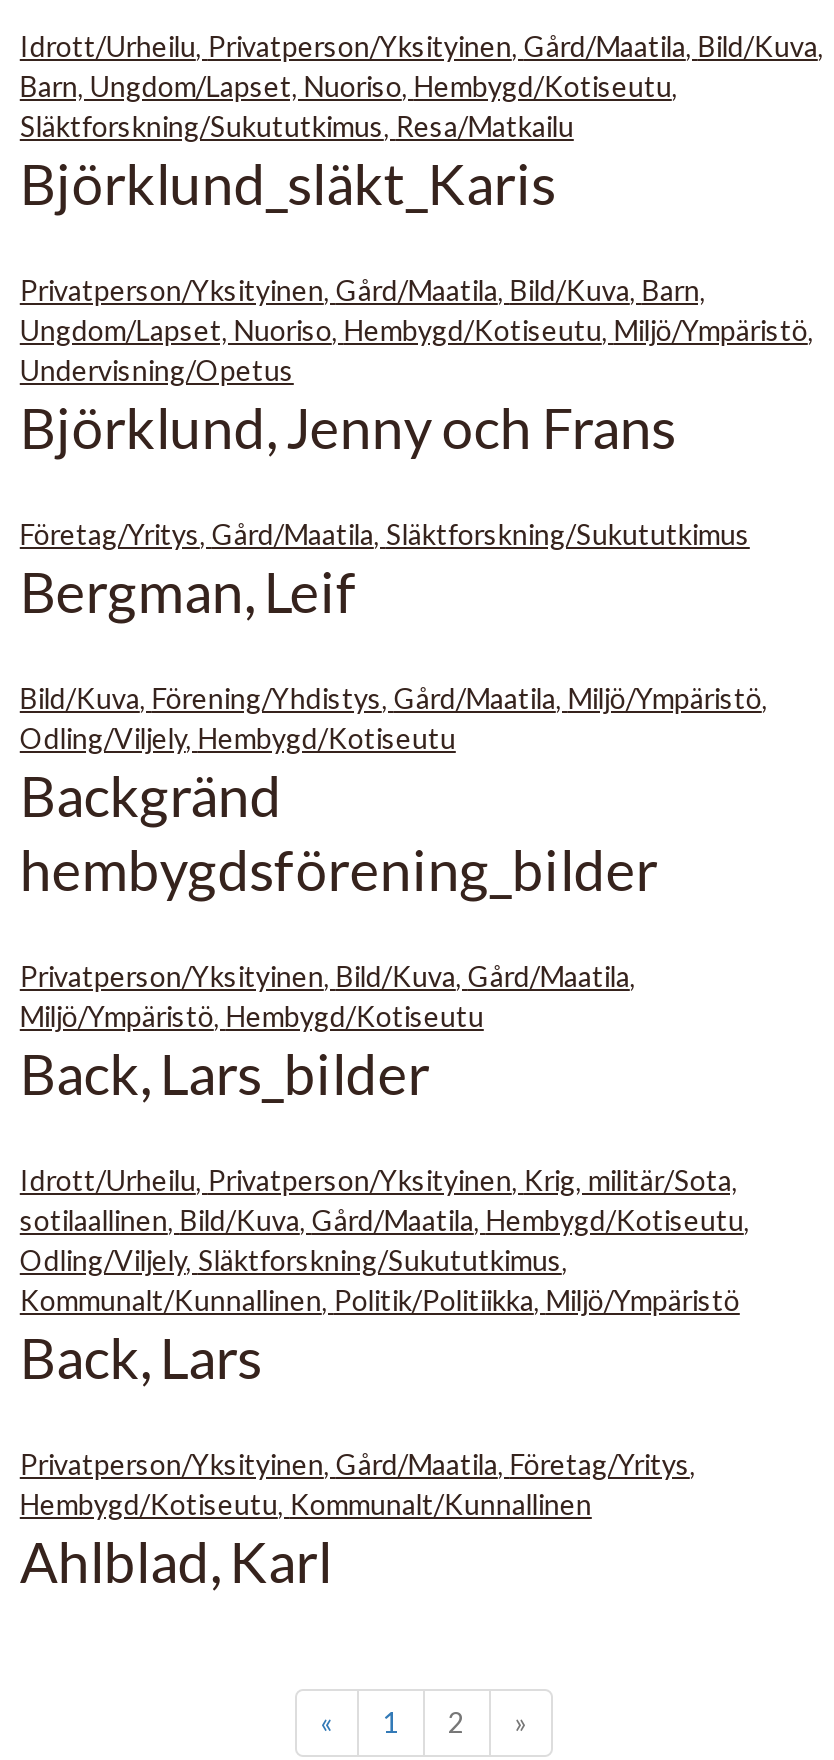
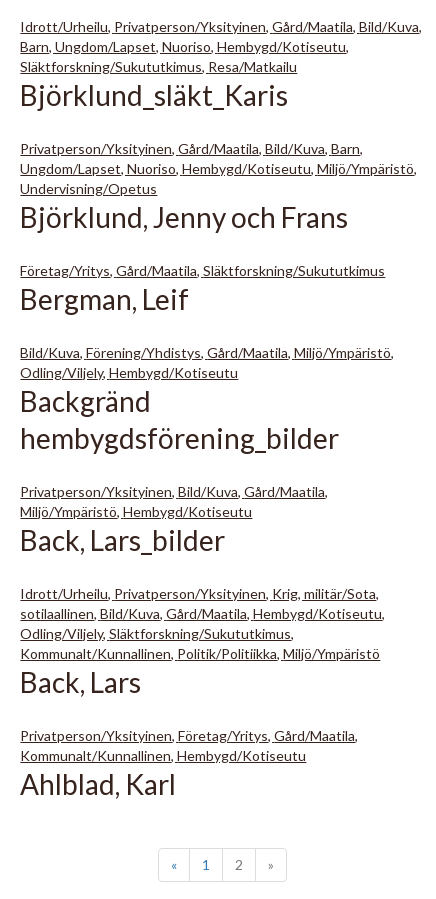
- Privatperson/Yksityinen Gård/Maatila Företag/Yritys
- Hembygd/Kotiseutu Kommunalt/Kunnallinen
+ Privatperson/Yksityinen Företag/Yritys Gård/Maatila
+ Kommunalt/Kunnallinen Hembygd/Kotiseutu
